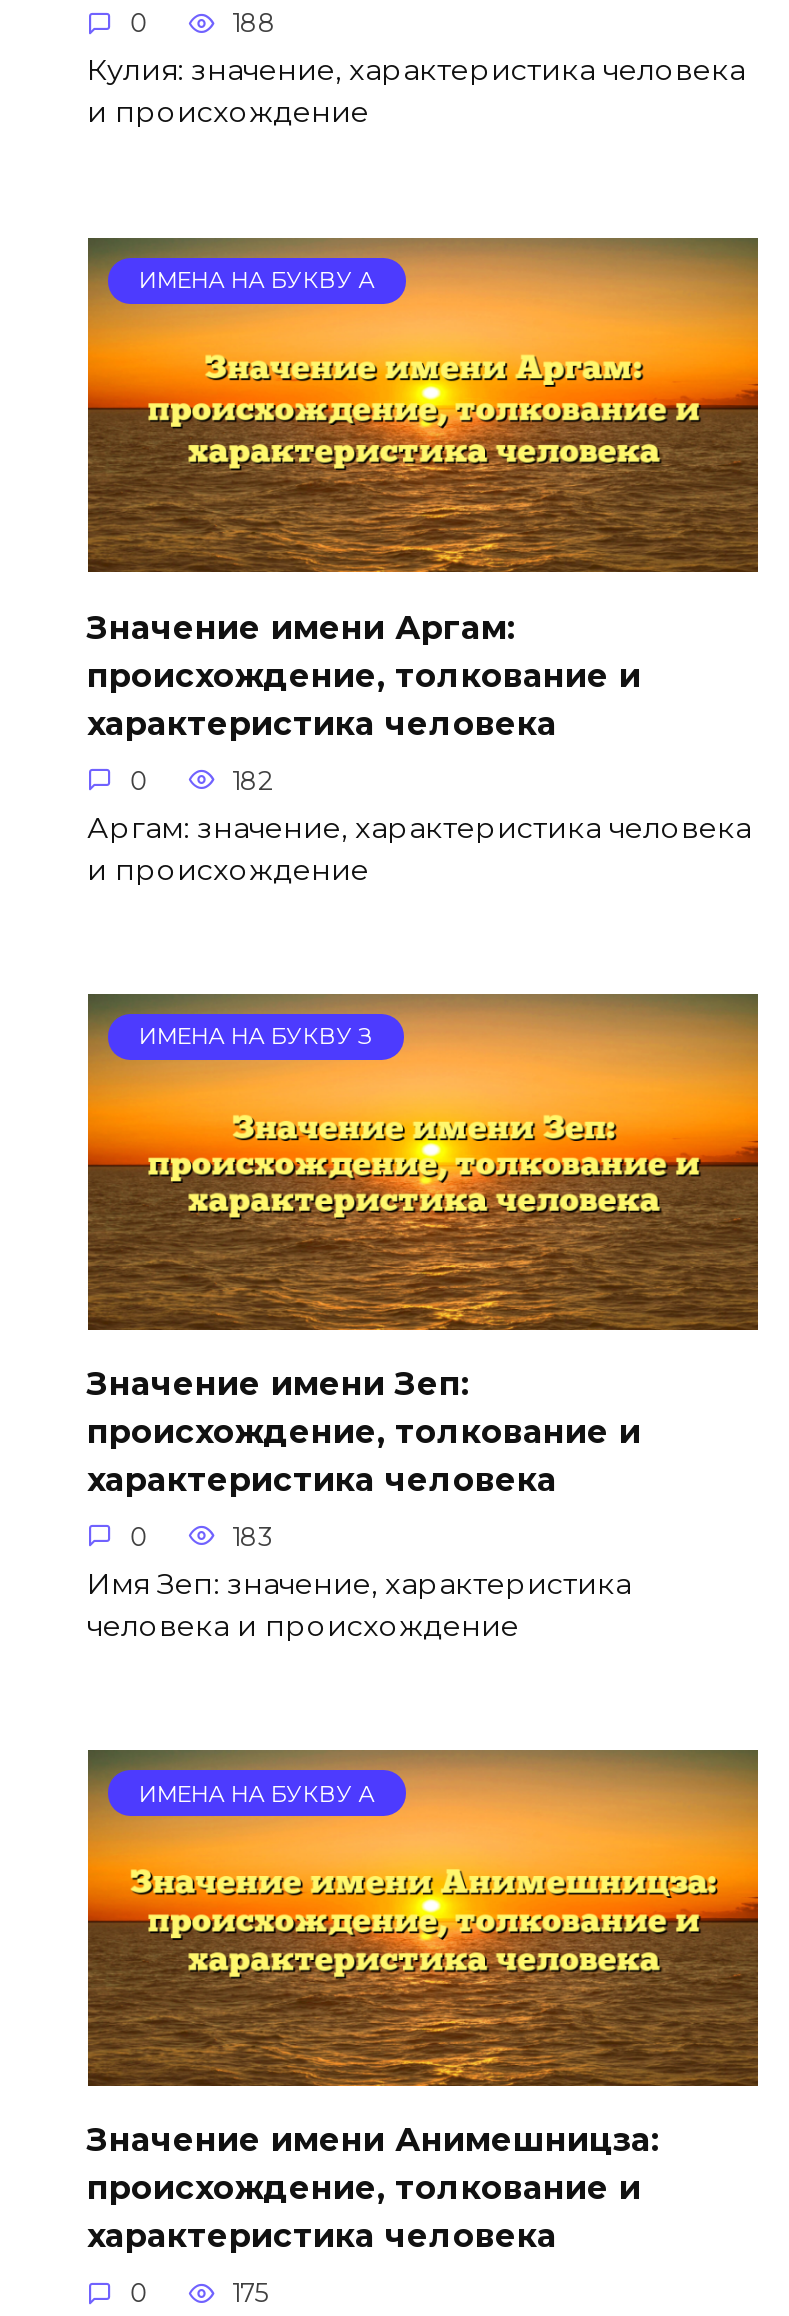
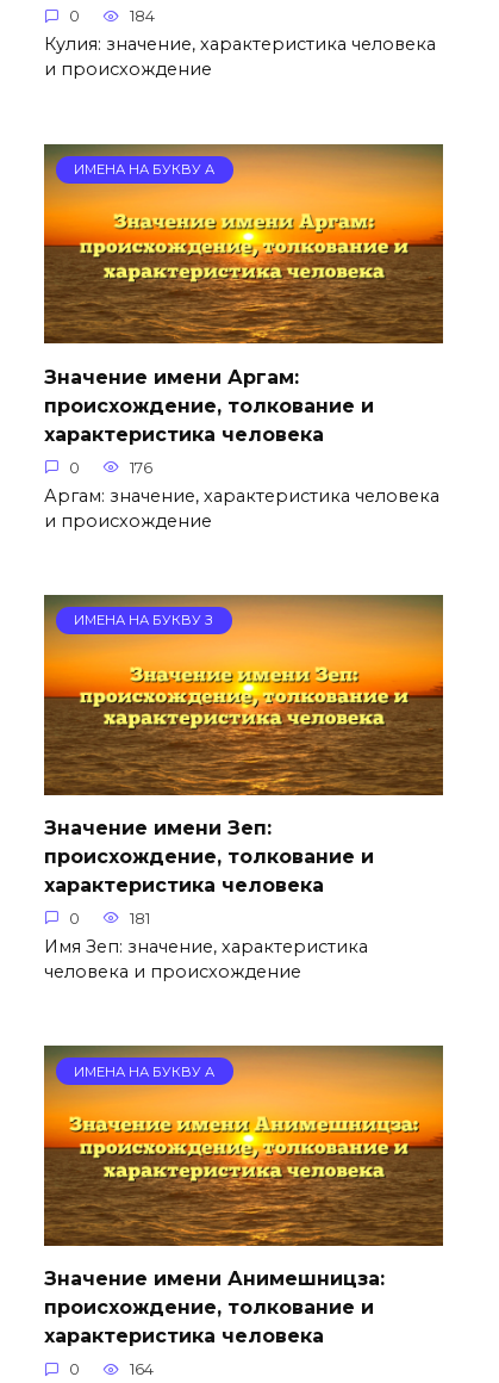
- 188
+ 184

- 182
+ 176

- 183
+ 181

- 175
+ 164
